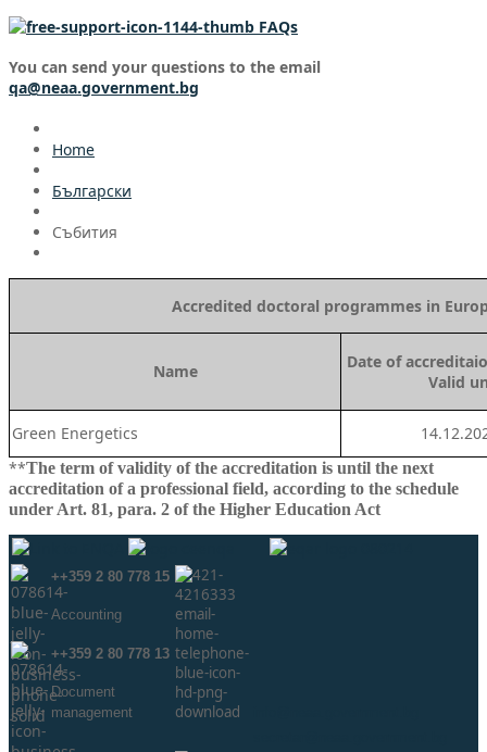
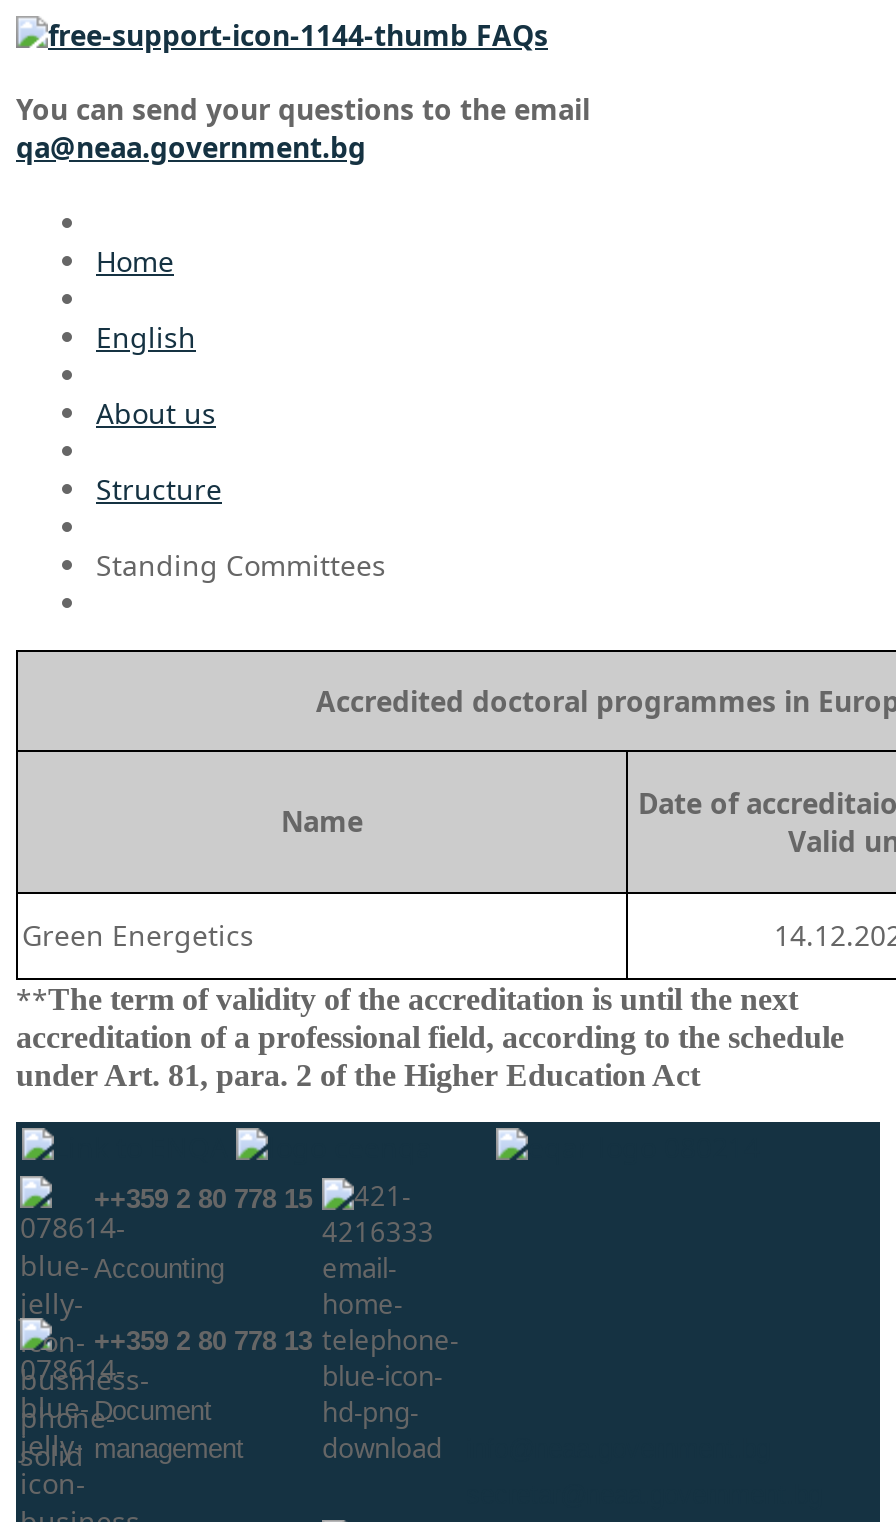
- Български
- Събития
+ English
+ About us
+ Structure
+ Standing Committees
